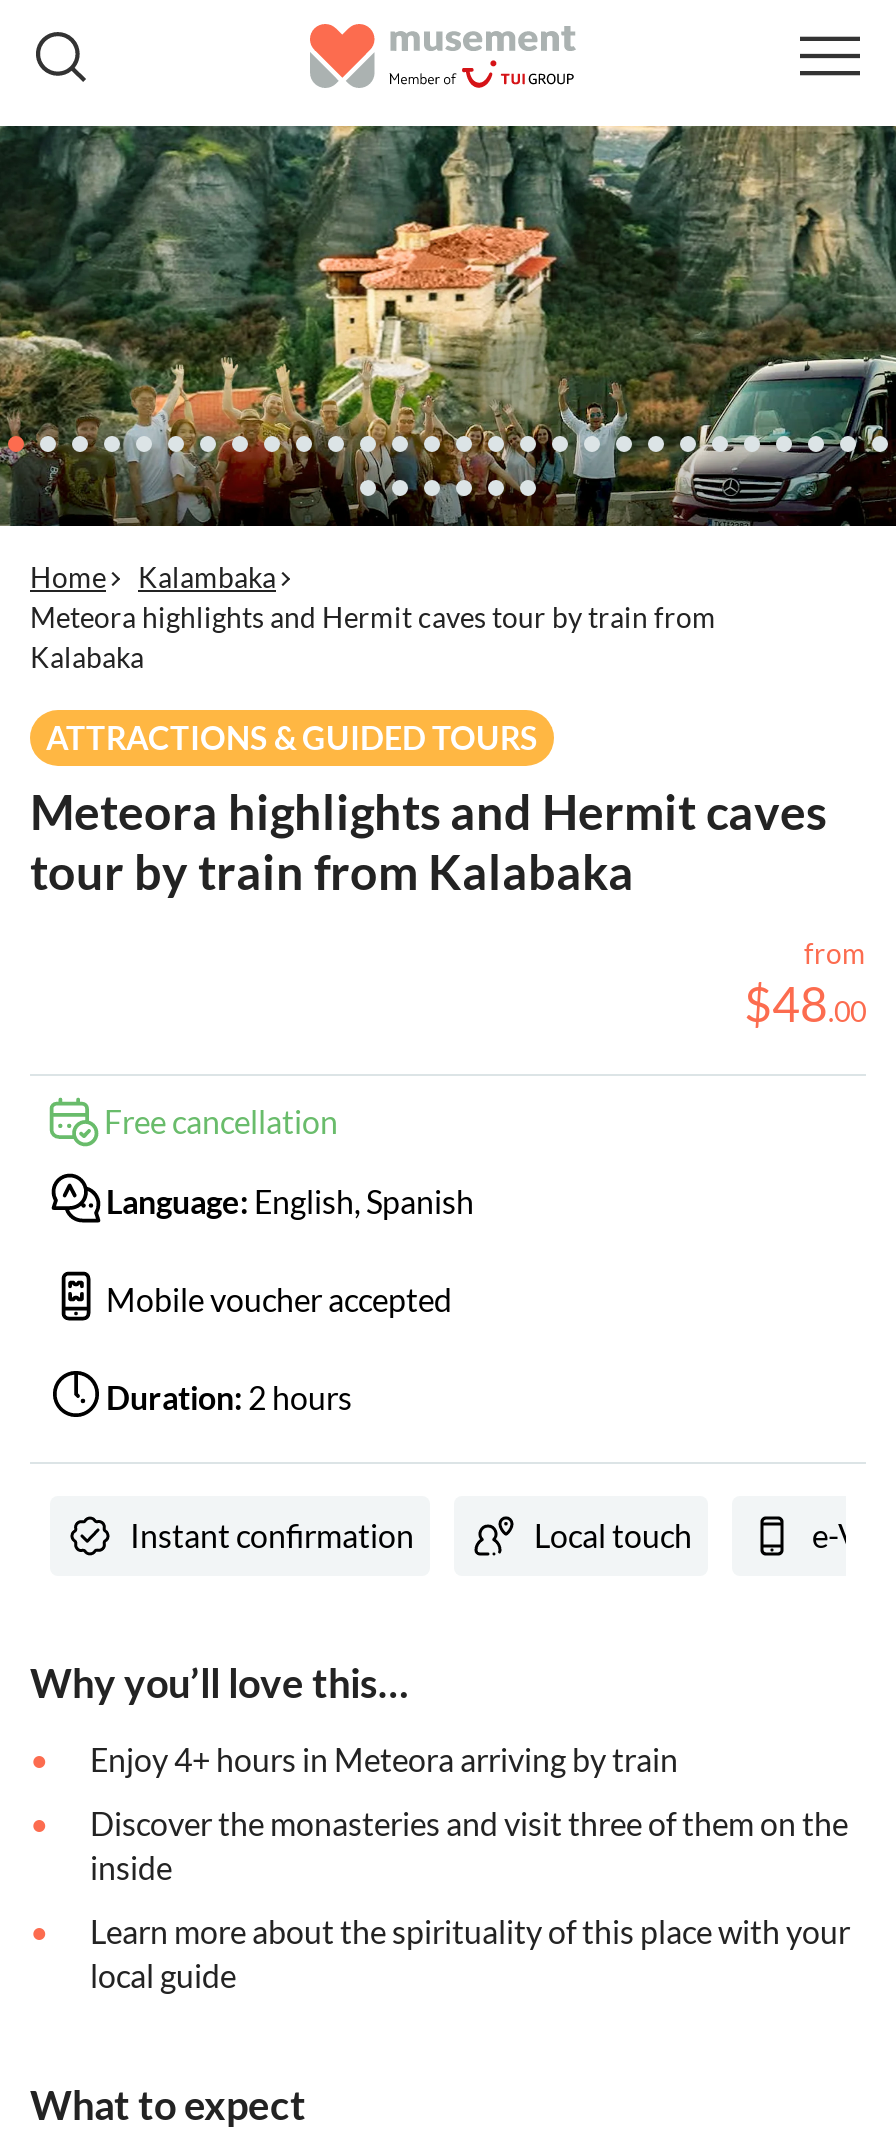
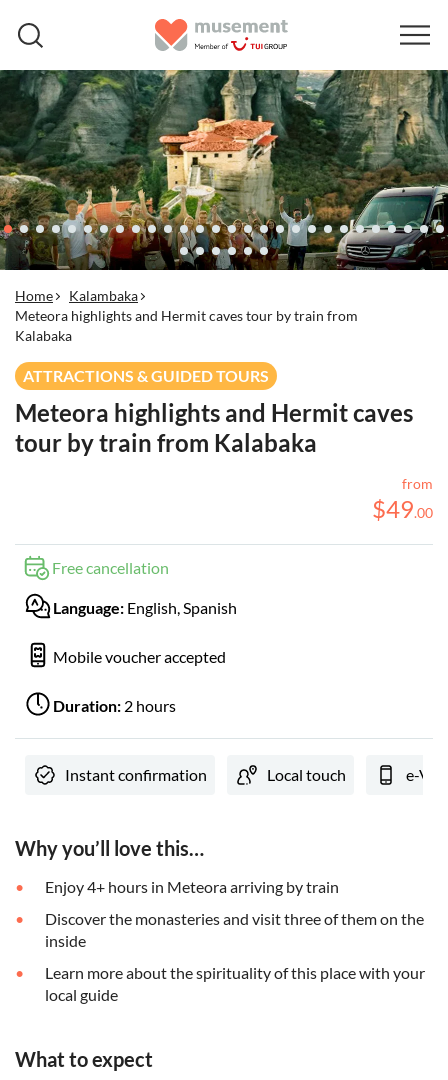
- $48.00
+ $49.00
